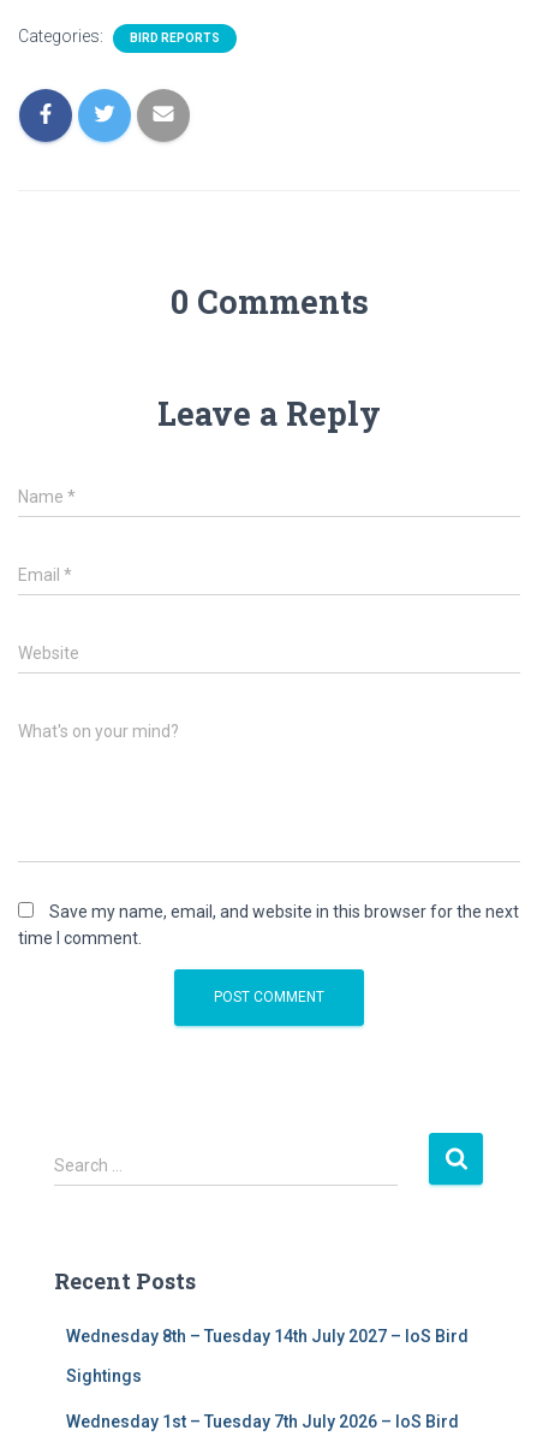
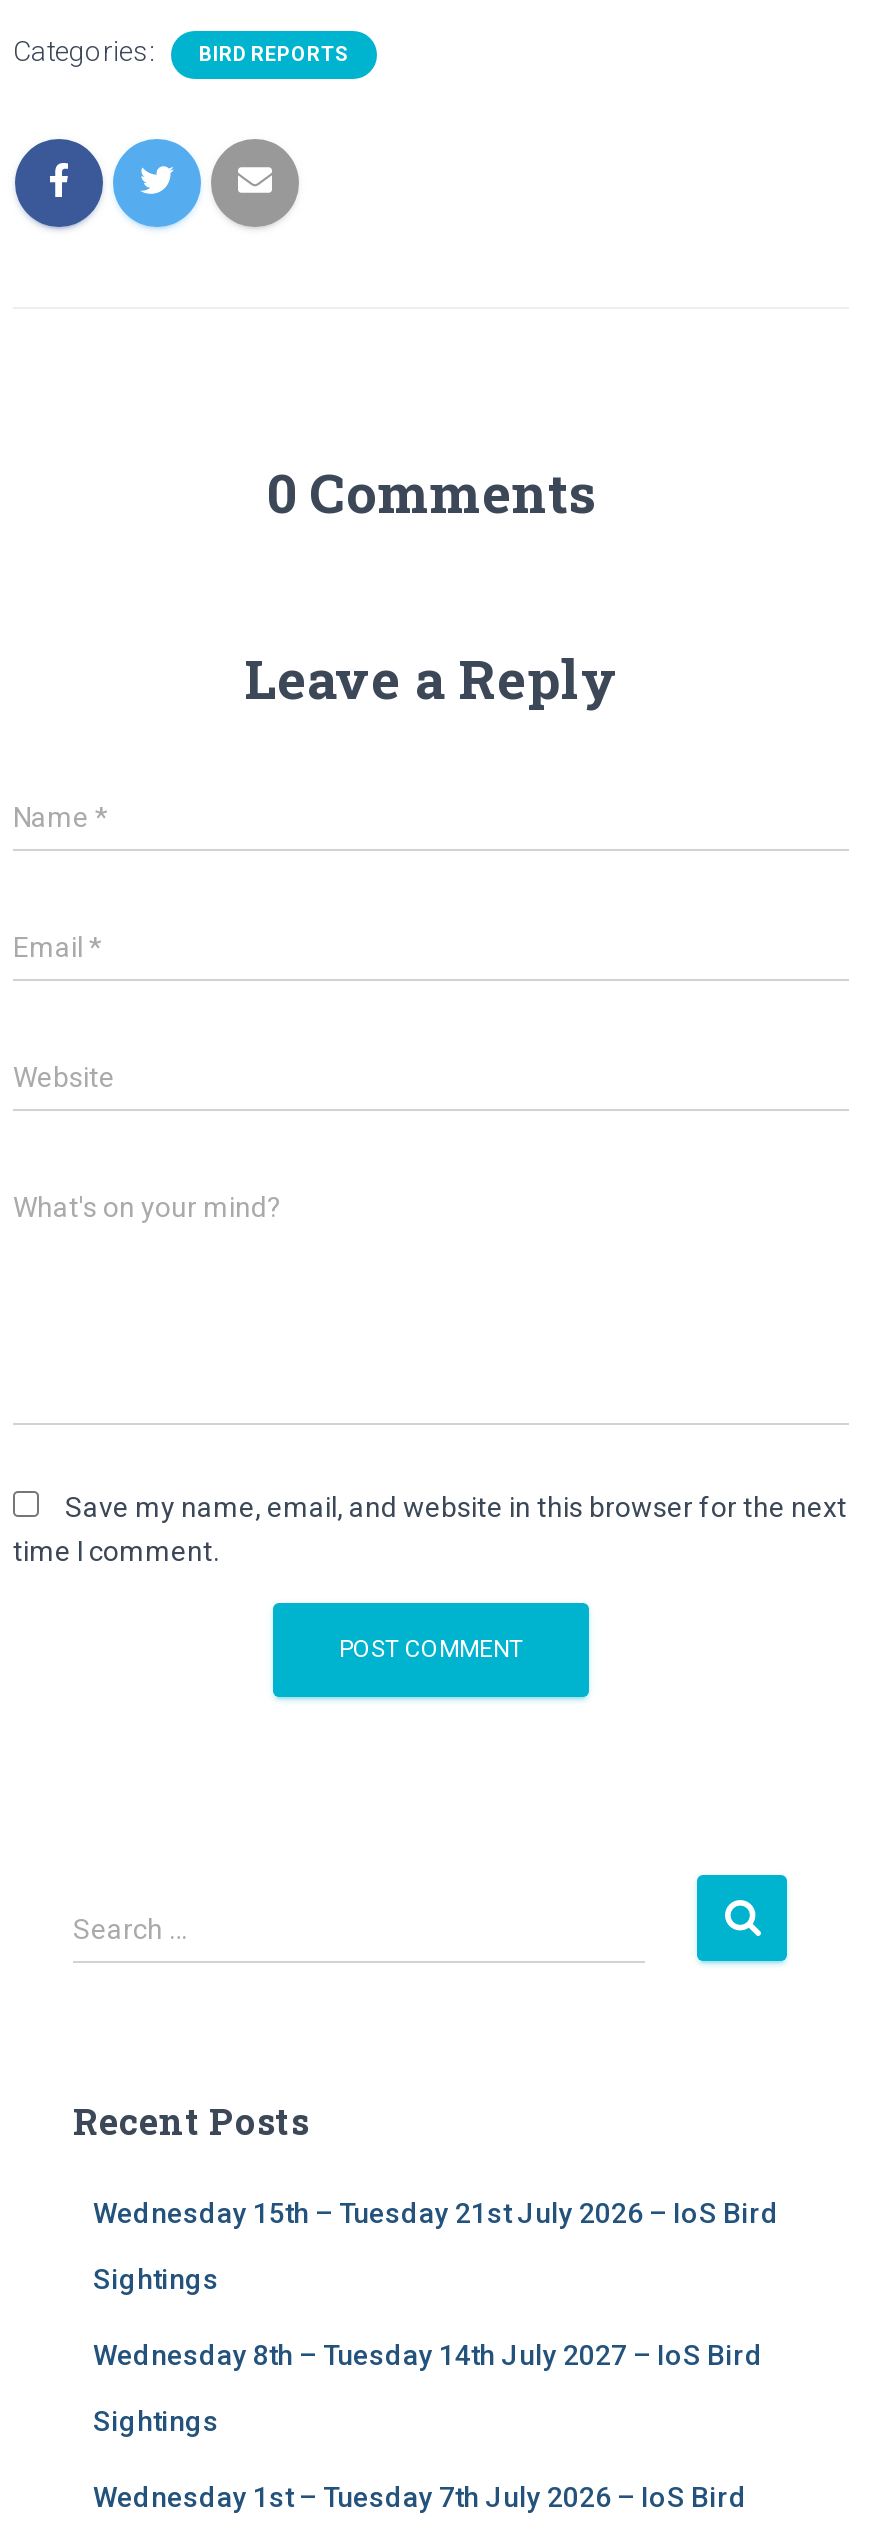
+ Wednesday 15th – Tuesday 21st July 2026 – IoS Bird
+ Sightings
